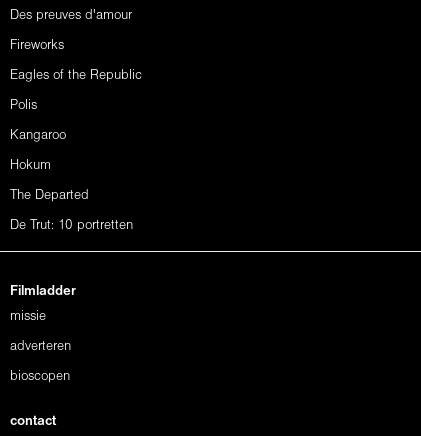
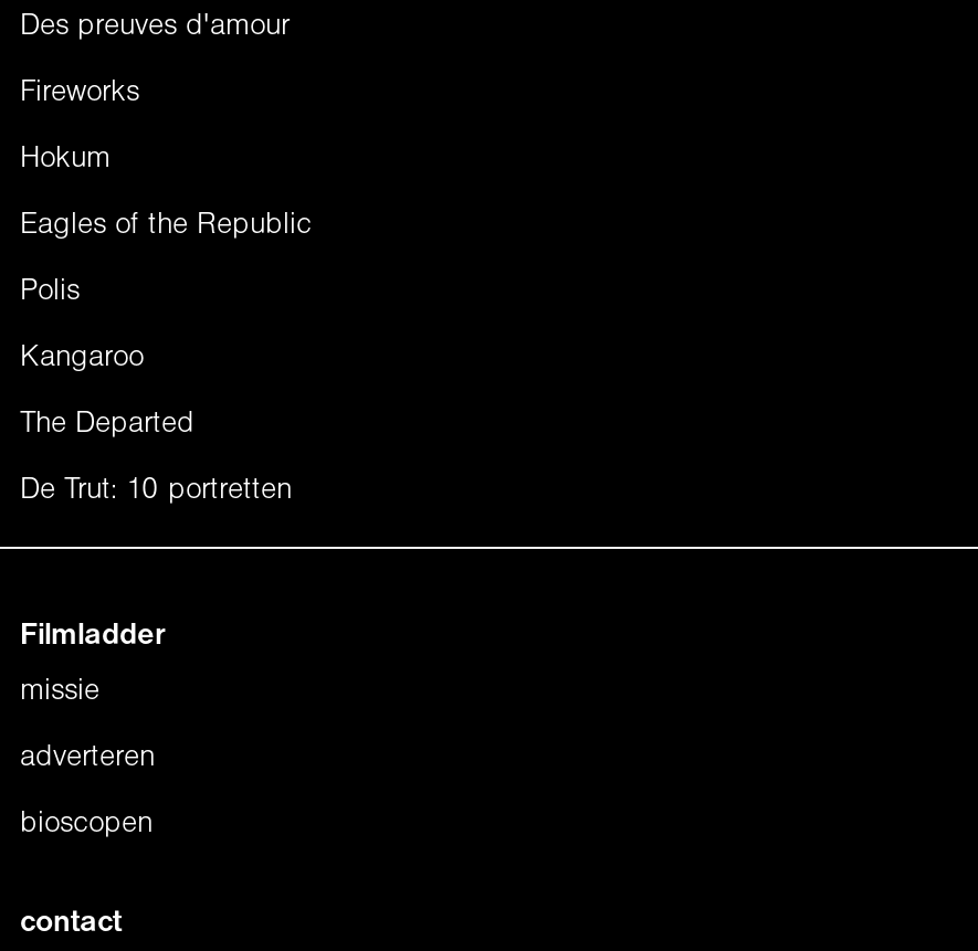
moved down: Eagles of the Republic | Polis | Kangaroo

moved up: Hokum
